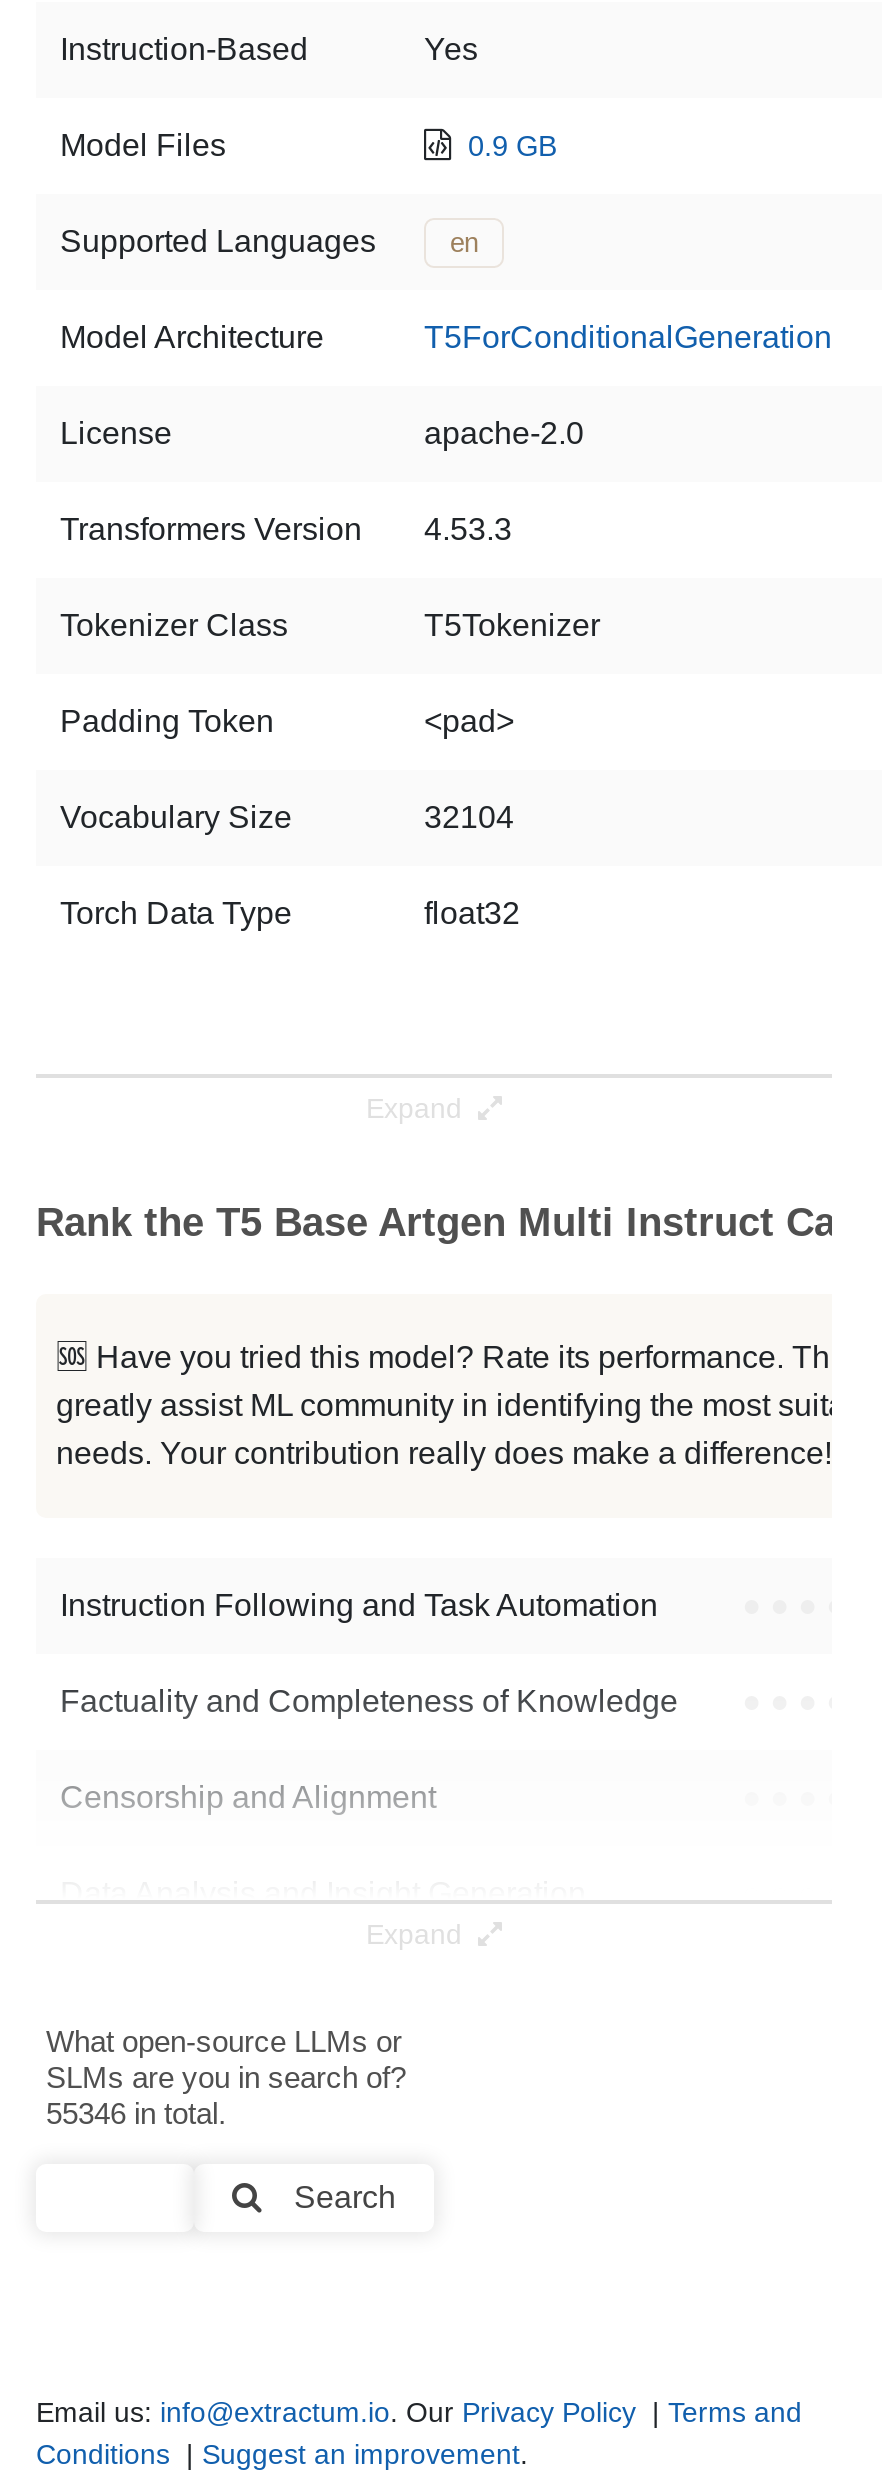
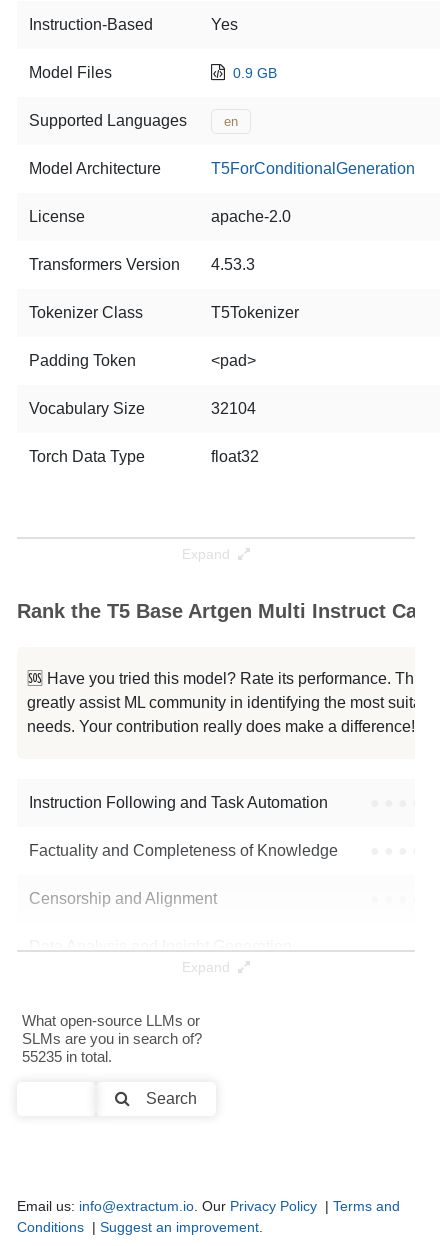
- 55346 in total.
+ 55235 in total.
